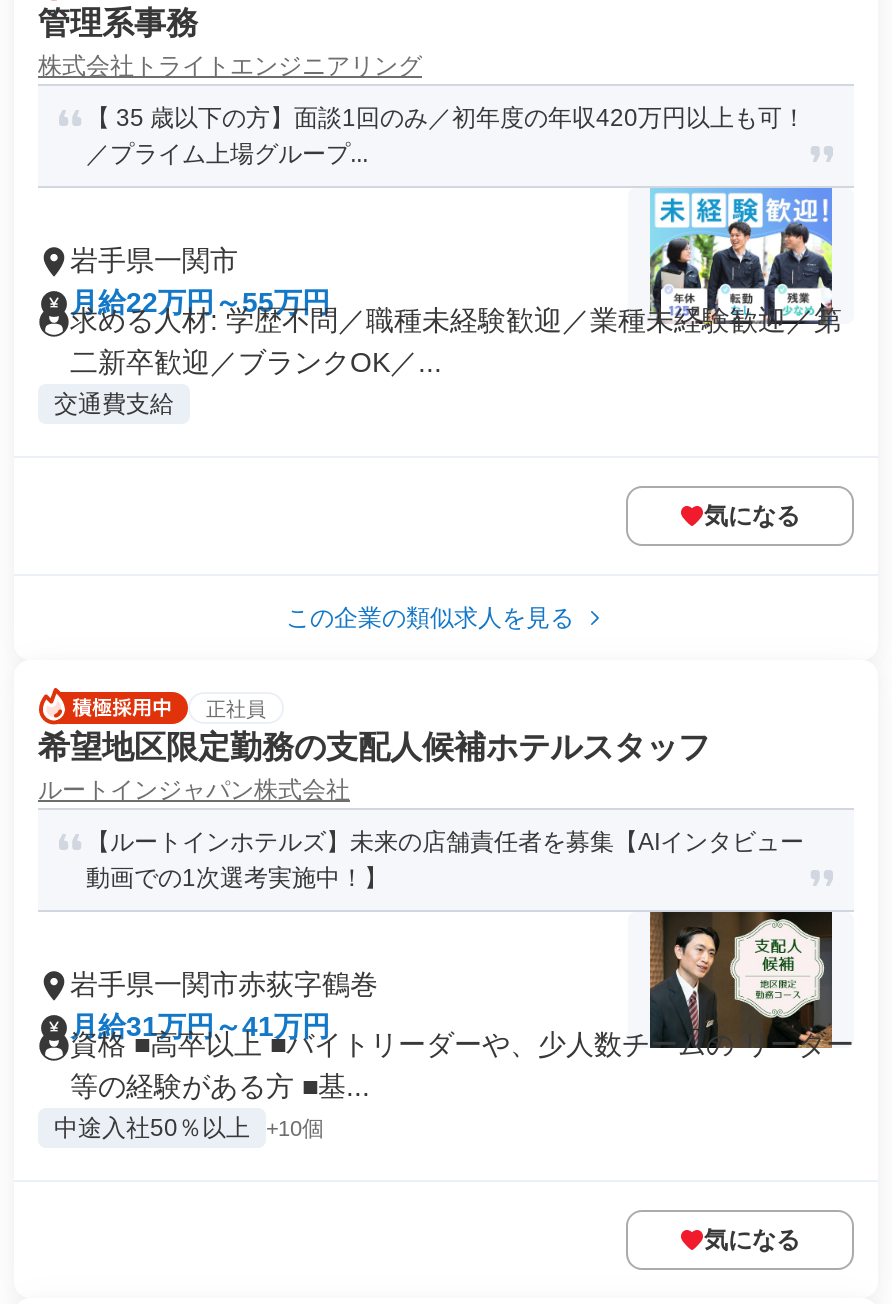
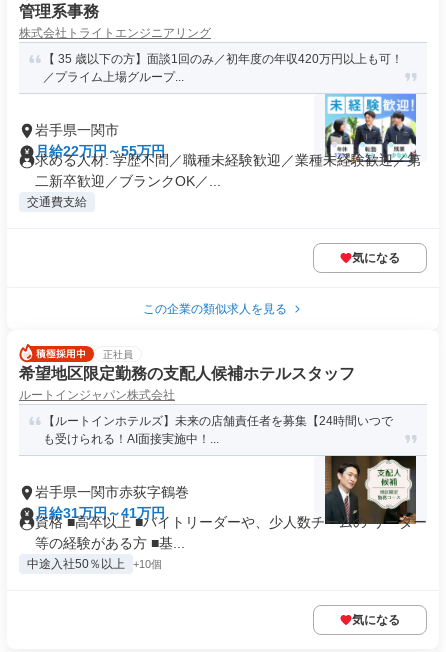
- 【ルートインホテルズ】未来の店舗責任者を募集【AIインタビュー
- 動画での1次選考実施中！】
+ 【ルートインホテルズ】未来の店舗責任者を募集【24時間いつで
+ も受けられる！AI面接実施中！...
